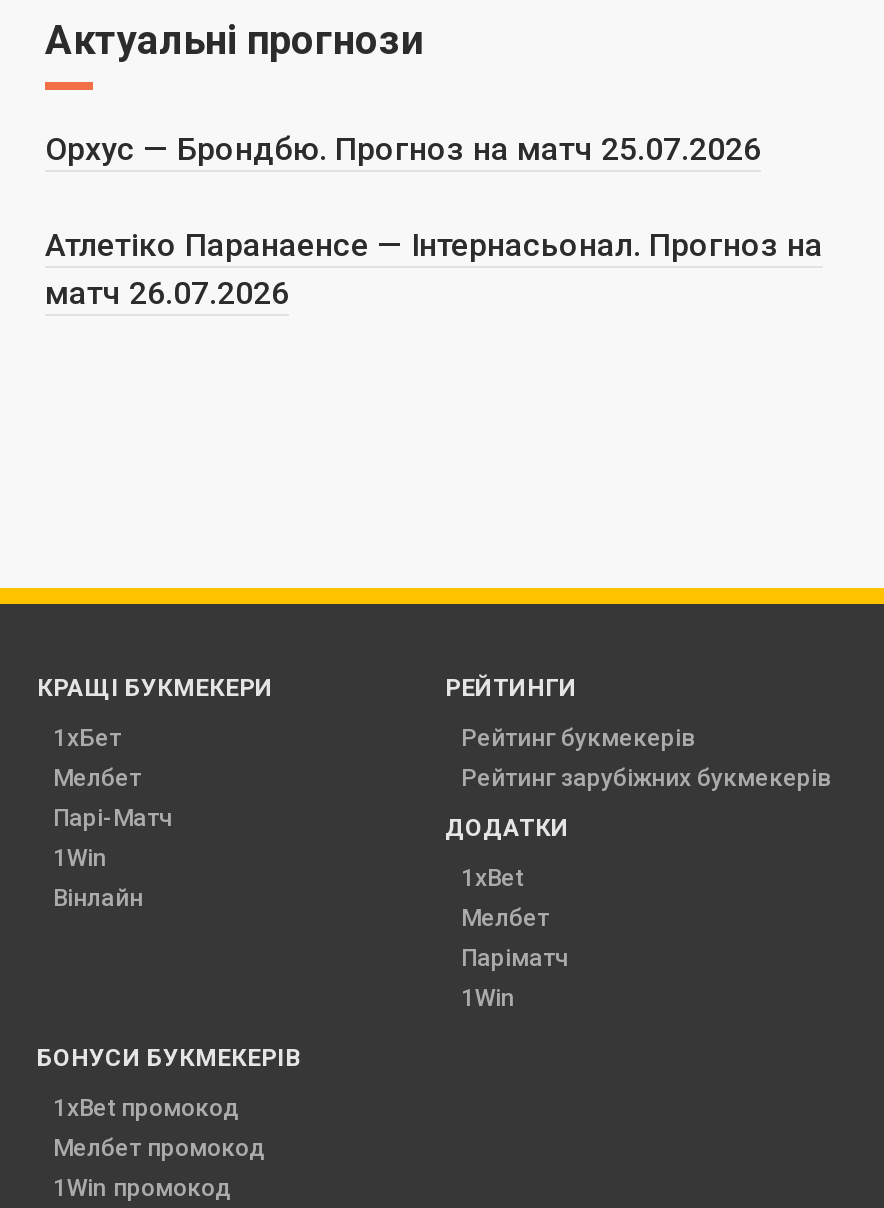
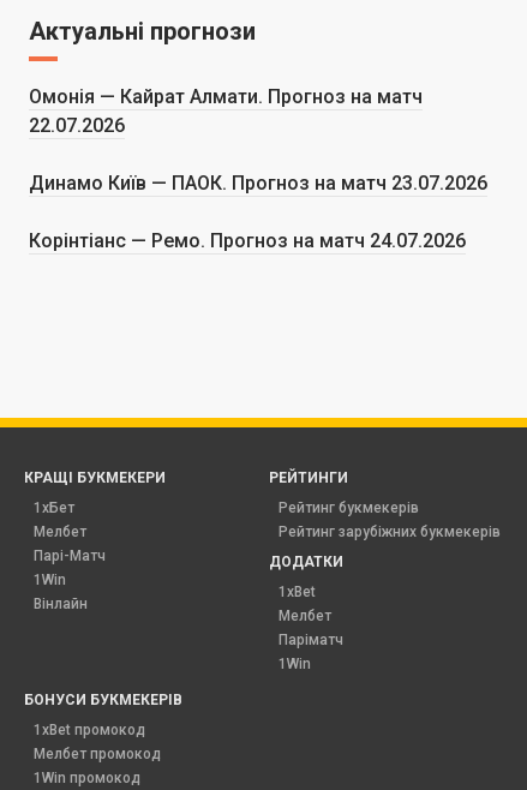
- Орхус — Брондбю. Прогноз на матч 25.07.2026
- Атлетіко Паранаенсе — Інтернасьонал. Прогноз на
- матч 26.07.2026
+ Омонія — Кайрат Алмати. Прогноз на матч
+ 22.07.2026
+ Динамо Київ — ПАОК. Прогноз на матч 23.07.2026
+ Корінтіанс — Ремо. Прогноз на матч 24.07.2026
